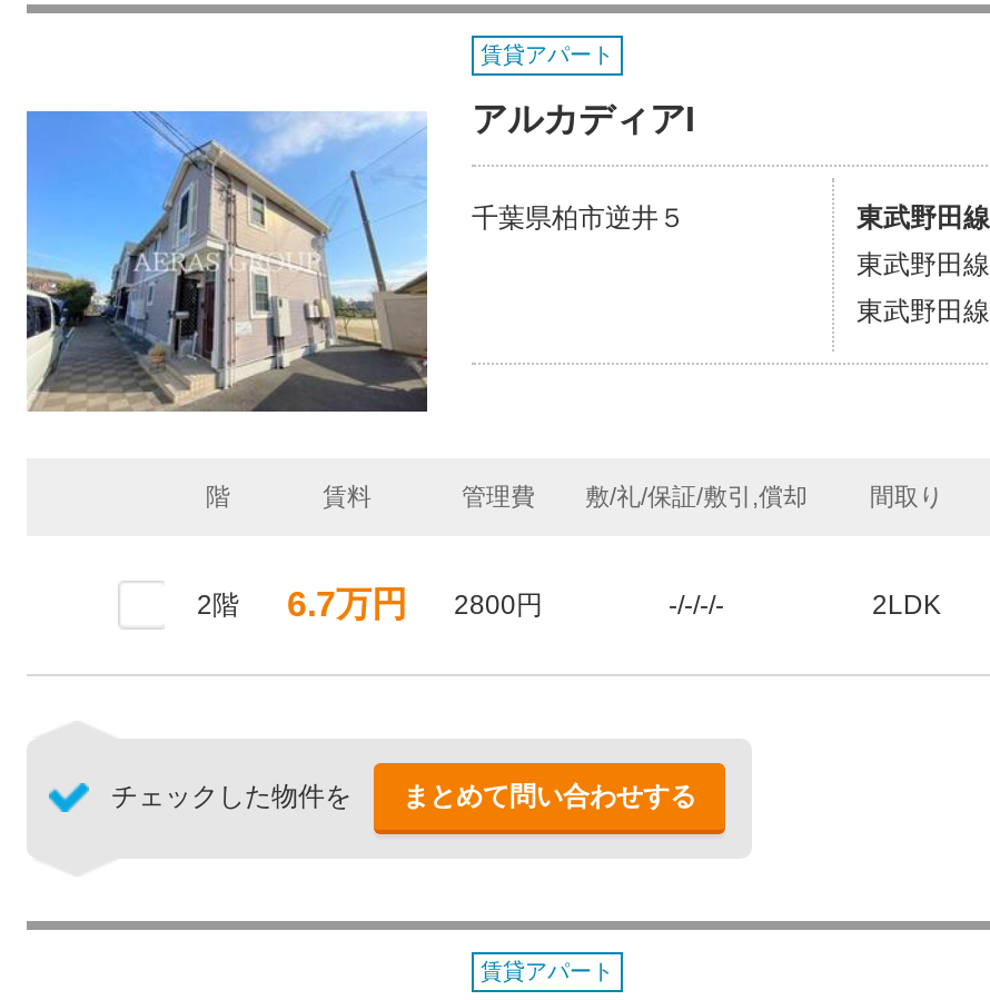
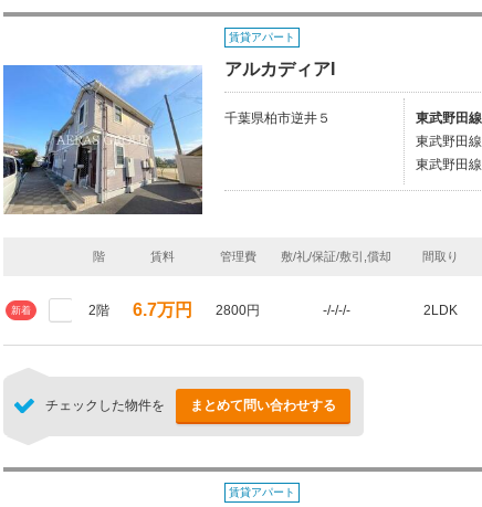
+ 新着
